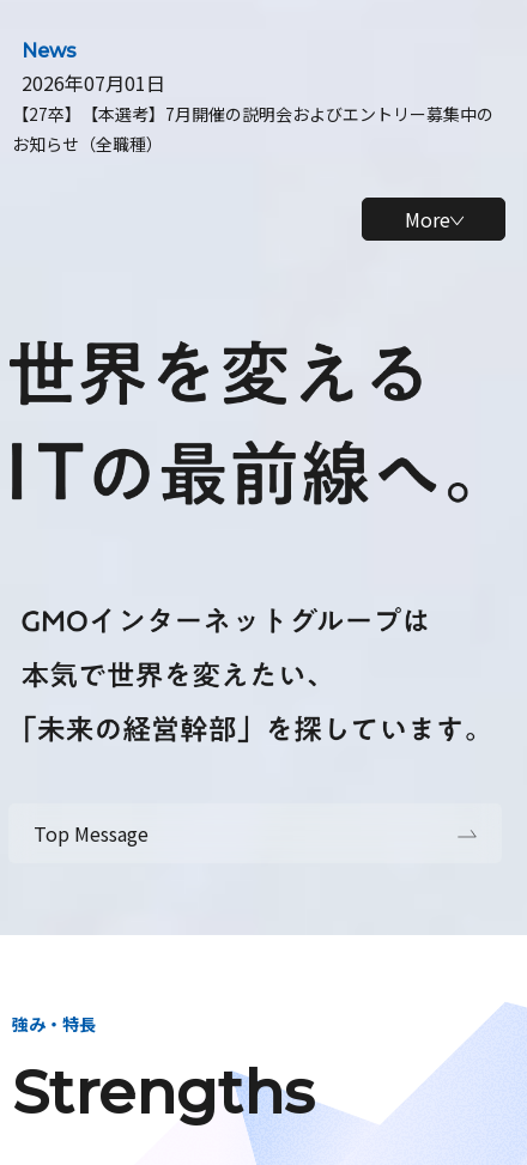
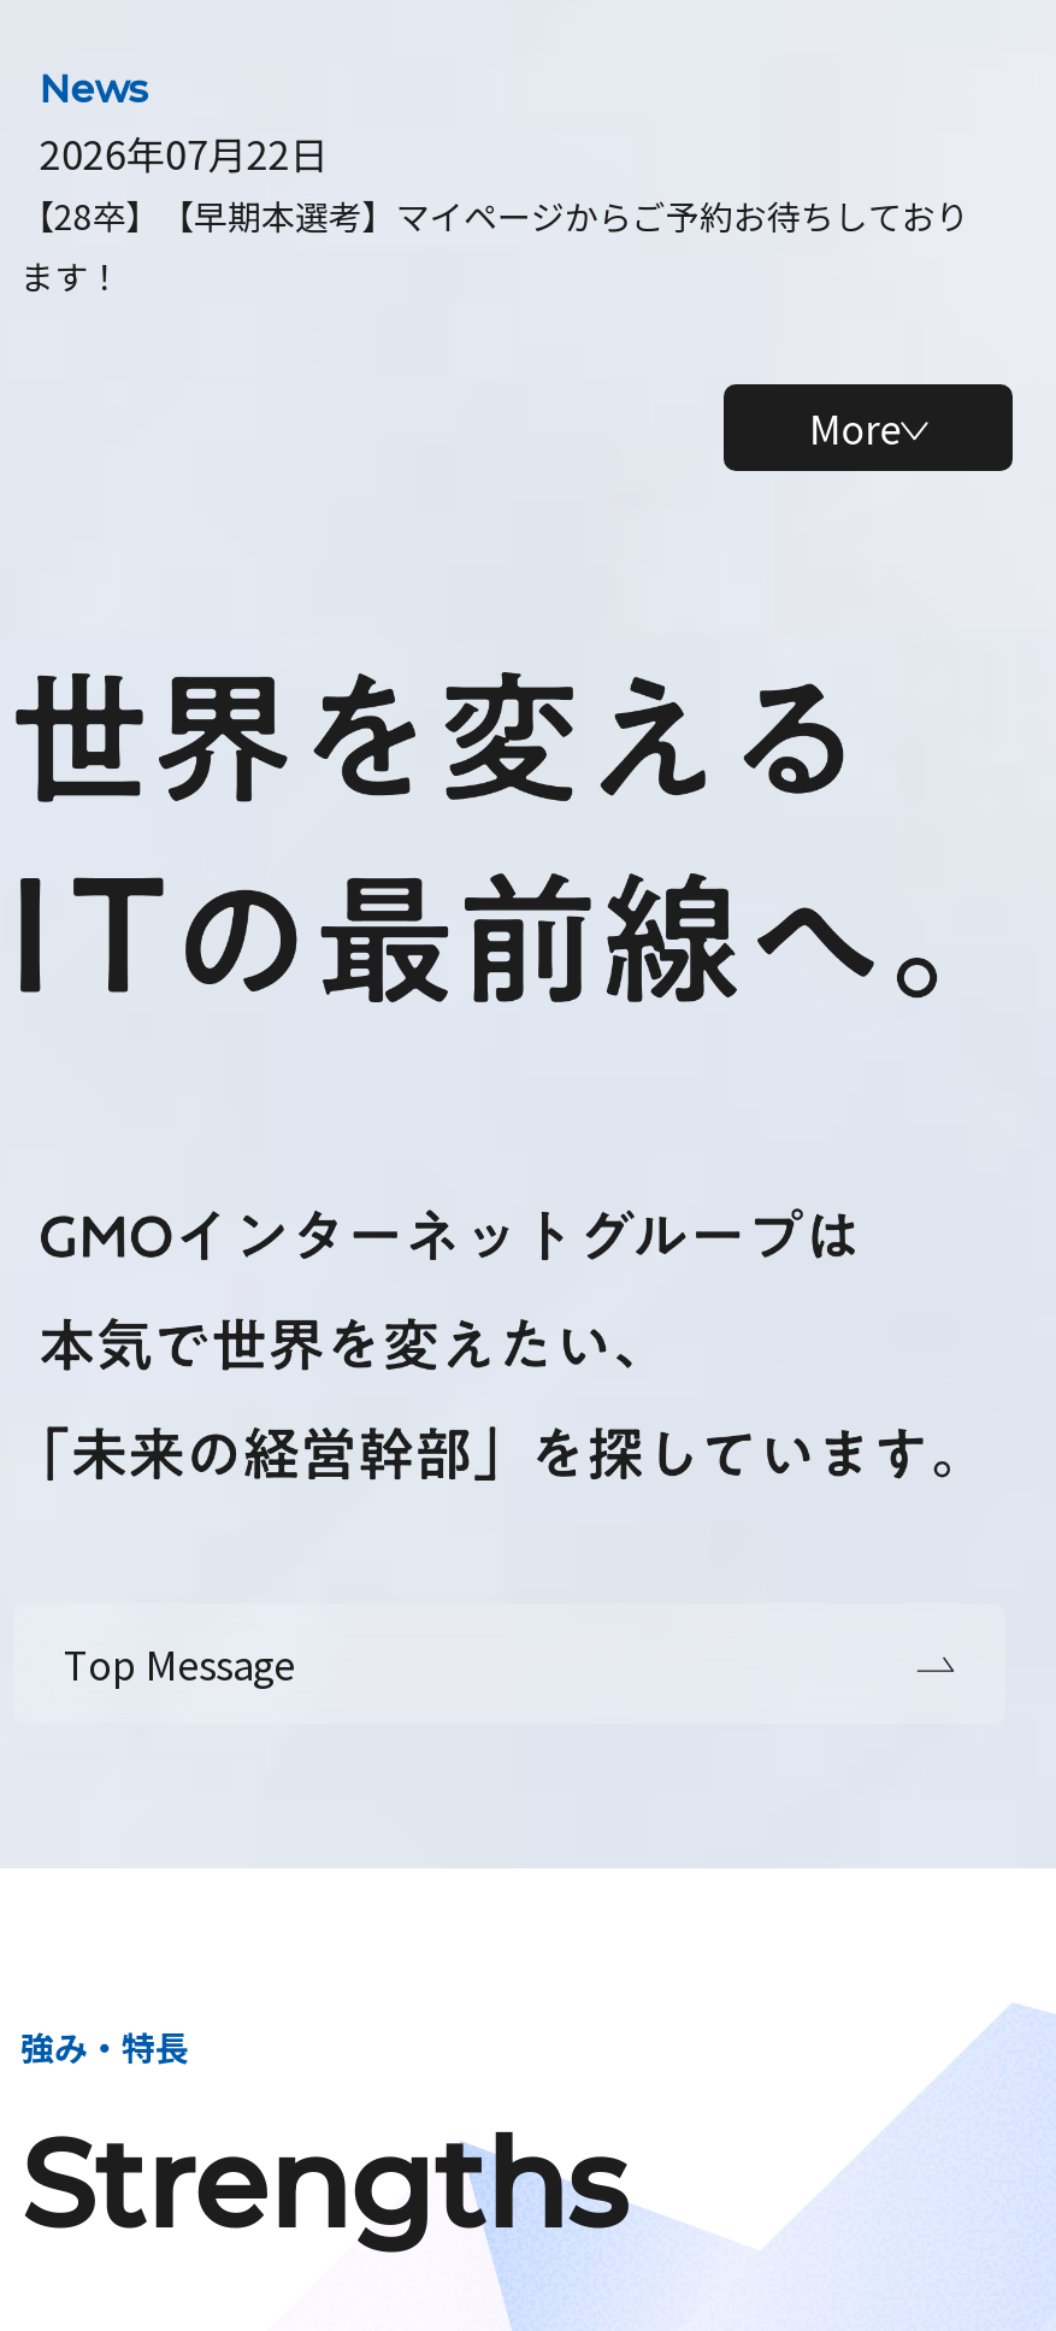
- 2026年07月01日
- 【27卒】【本選考】7月開催の説明会およびエントリー募集中の
- お知らせ（全職種）
+ 2026年07月22日
+ 【28卒】【早期本選考】マイページからご予約お待ちしており
+ ます！
